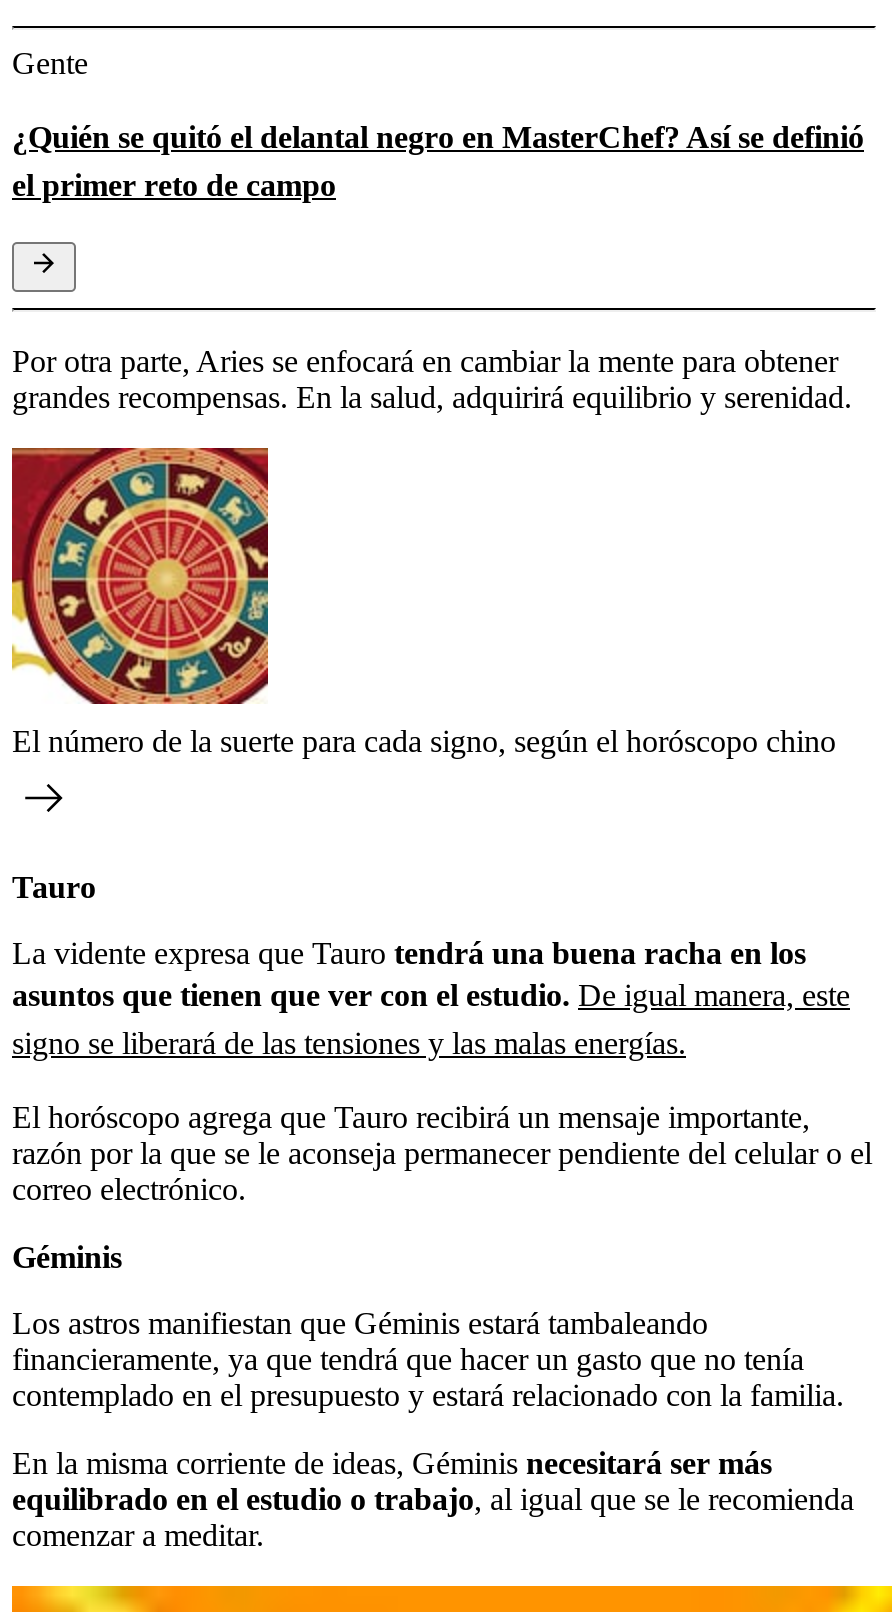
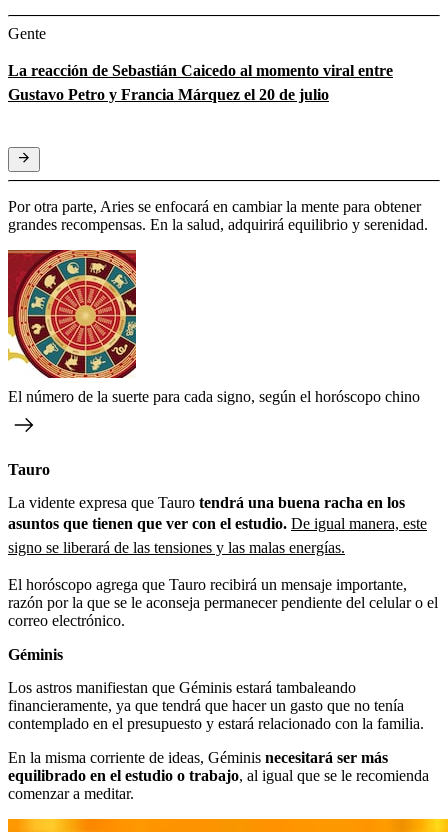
- ¿Quién se quitó el delantal negro en MasterChef? Así se definió
- el primer reto de campo
+ La reacción de Sebastián Caicedo al momento viral entre
+ Gustavo Petro y Francia Márquez el 20 de julio
